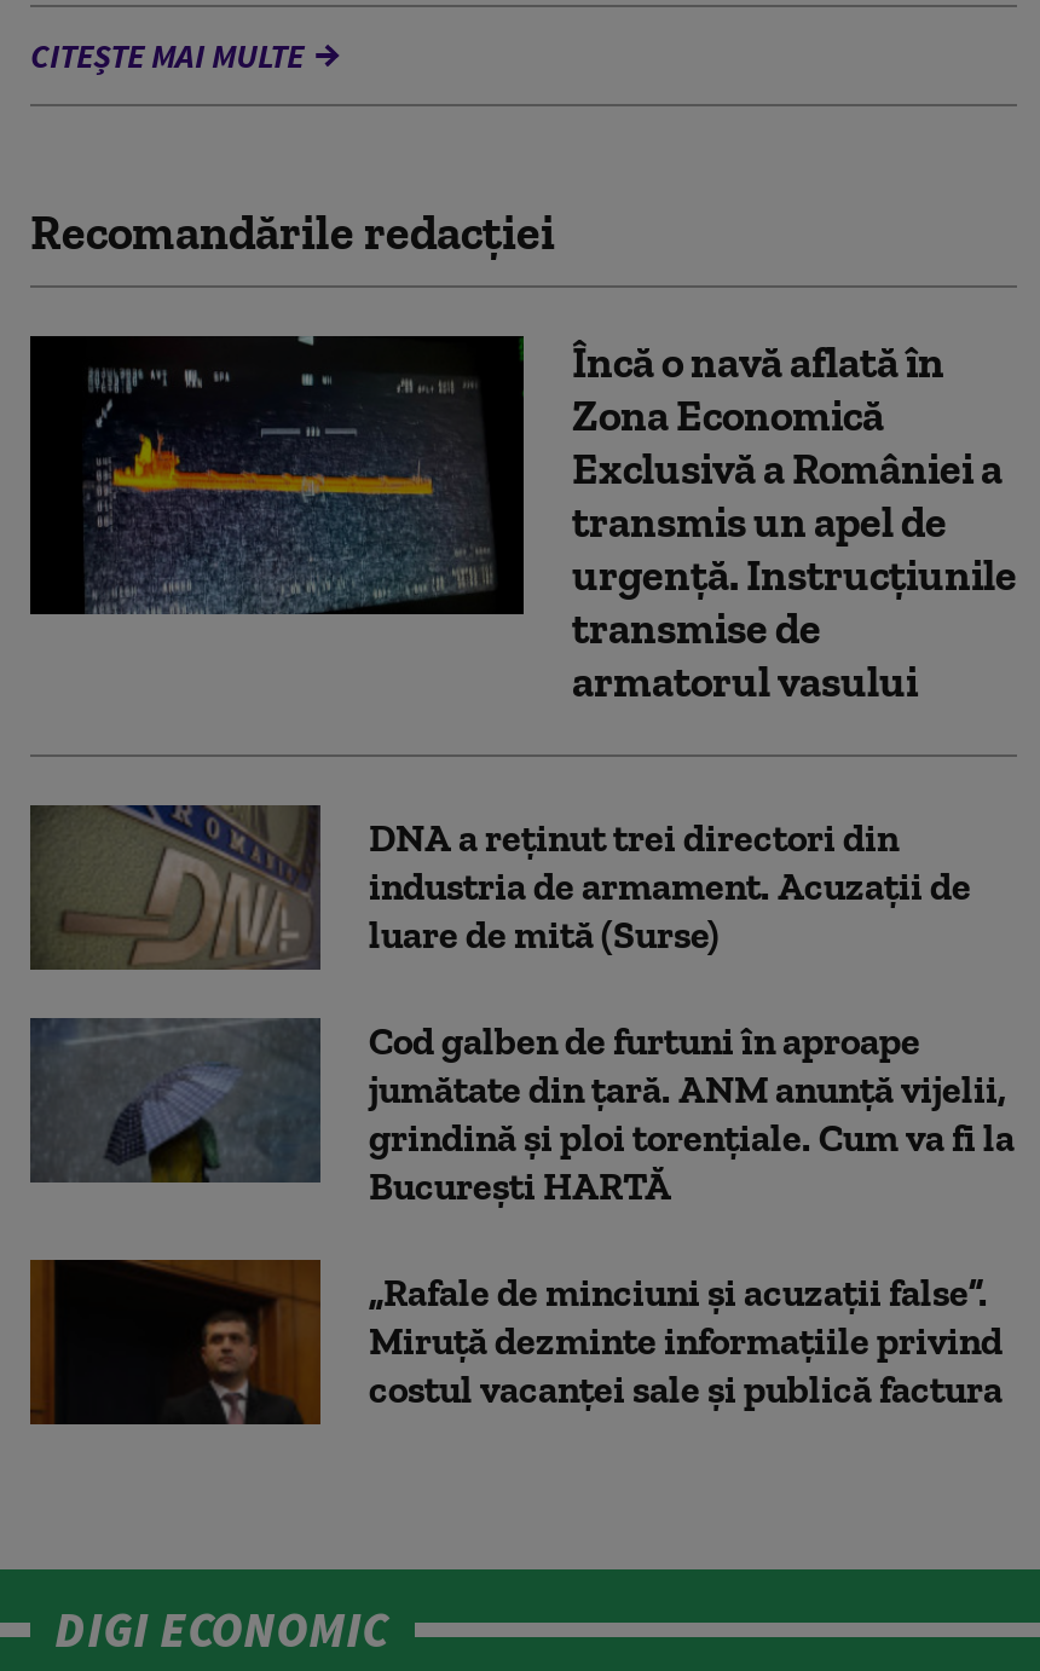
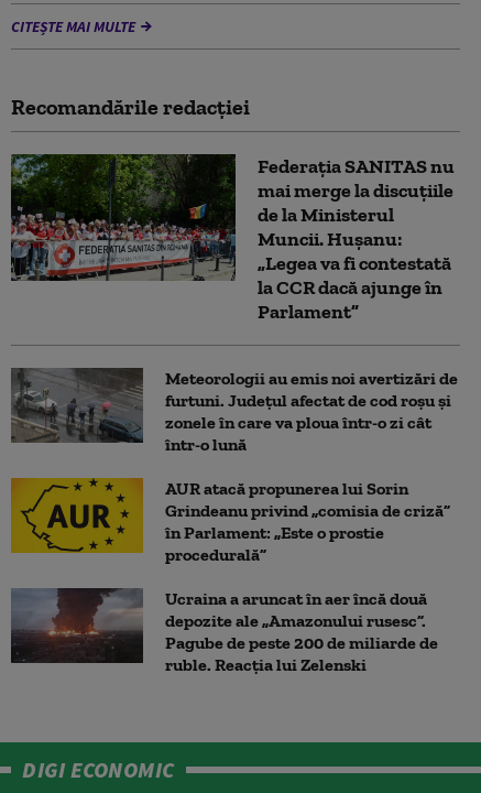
- [image]
- Încă o navă aflată în
- Zona Economică
- Exclusivă a României a
- transmis un apel de
- urgență. Instrucțiunile
- transmise de
- armatorul vasului
+ [image]
+ Federația SANITAS nu
+ mai merge la discuțiile
+ de la Ministerul
+ Muncii. Hușanu:
+ „Legea va fi contestată
+ la CCR dacă ajunge în
+ Parlament”

- [image]
- DNA a reținut trei directori din
- industria de armament. Acuzații de
- luare de mită (Surse)
+ [image]
+ Meteorologii au emis noi avertizări de
+ furtuni. Județul afectat de cod roșu și
+ zonele în care va ploua într-o zi cât
+ într-o lună

- [image]
- Cod galben de furtuni în aproape
- jumătate din ţară. ANM anunță vijelii,
- grindină și ploi torențiale. Cum va fi la
- București HARTĂ
+ [image]
+ AUR atacă propunerea lui Sorin
+ Grindeanu privind „comisia de criză”
+ în Parlament: „Este o prostie
+ procedurală”

- [image]
- „Rafale de minciuni şi acuzaţii false”.
- Miruţă dezminte informaţiile privind
- costul vacanţei sale şi publică factura
+ [image]
+ Ucraina a aruncat în aer încă două
+ depozite ale „Amazonului rusesc”.
+ Pagube de peste 200 de miliarde de
+ ruble. Reacția lui Zelenski
